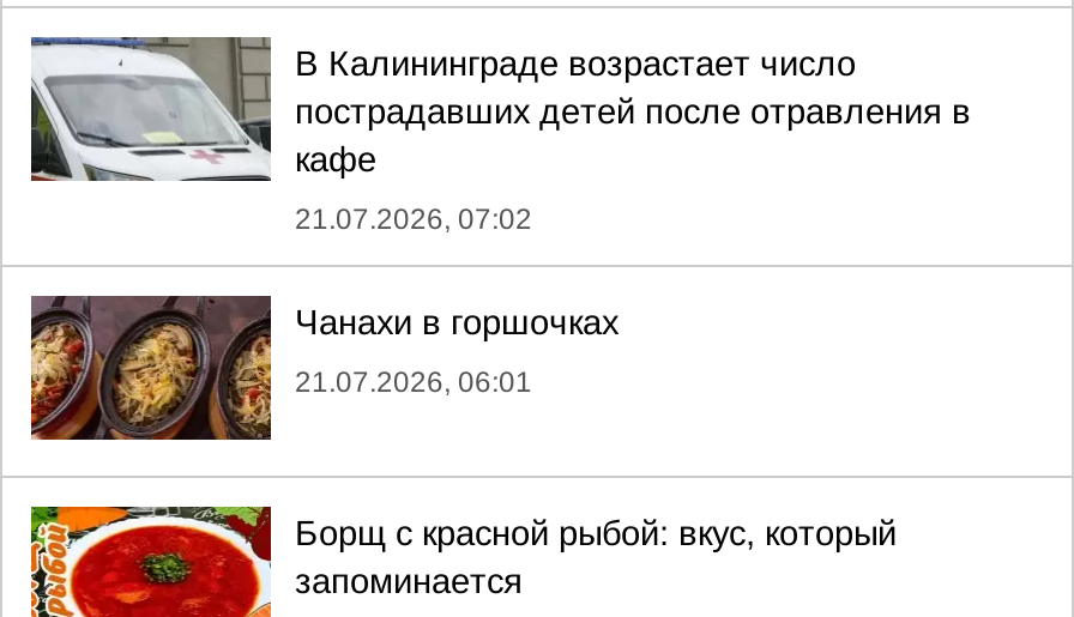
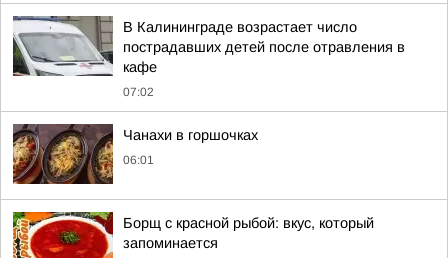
- 21.07.2026, 07:02
+ 07:02

- 21.07.2026, 06:01
+ 06:01
